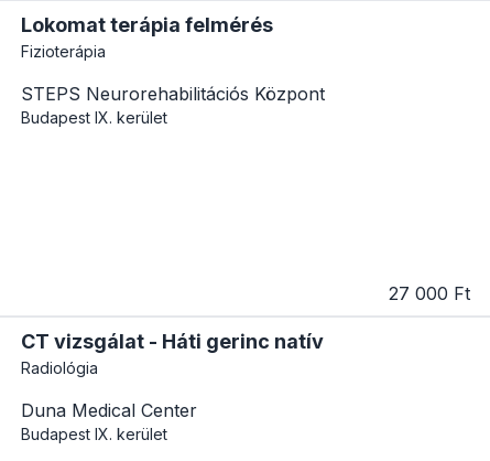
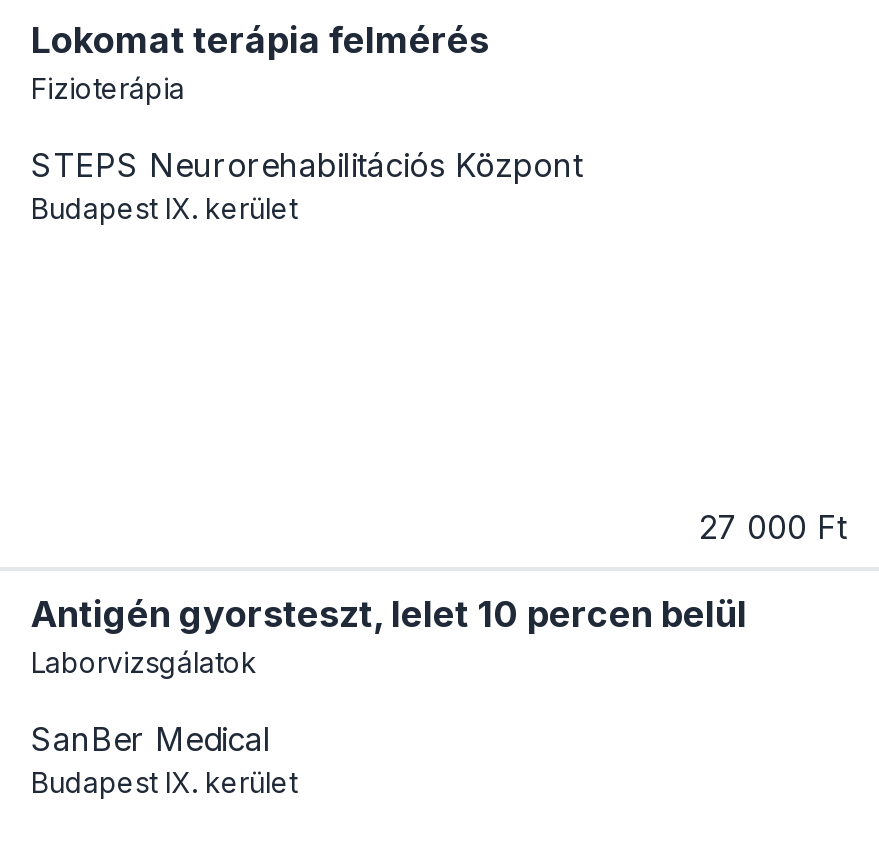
- CT vizsgálat - Háti gerinc natív
- Radiológia
+ Antigén gyorsteszt, lelet 10 percen belül
+ Laborvizsgálatok

- Duna Medical Center
+ SanBer Medical
